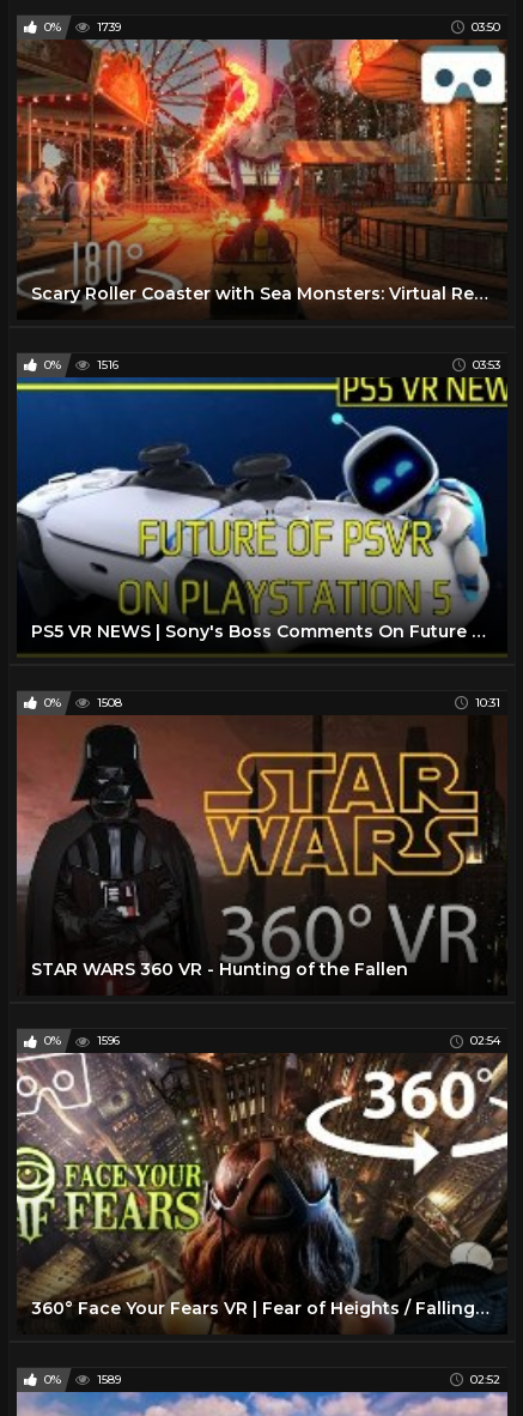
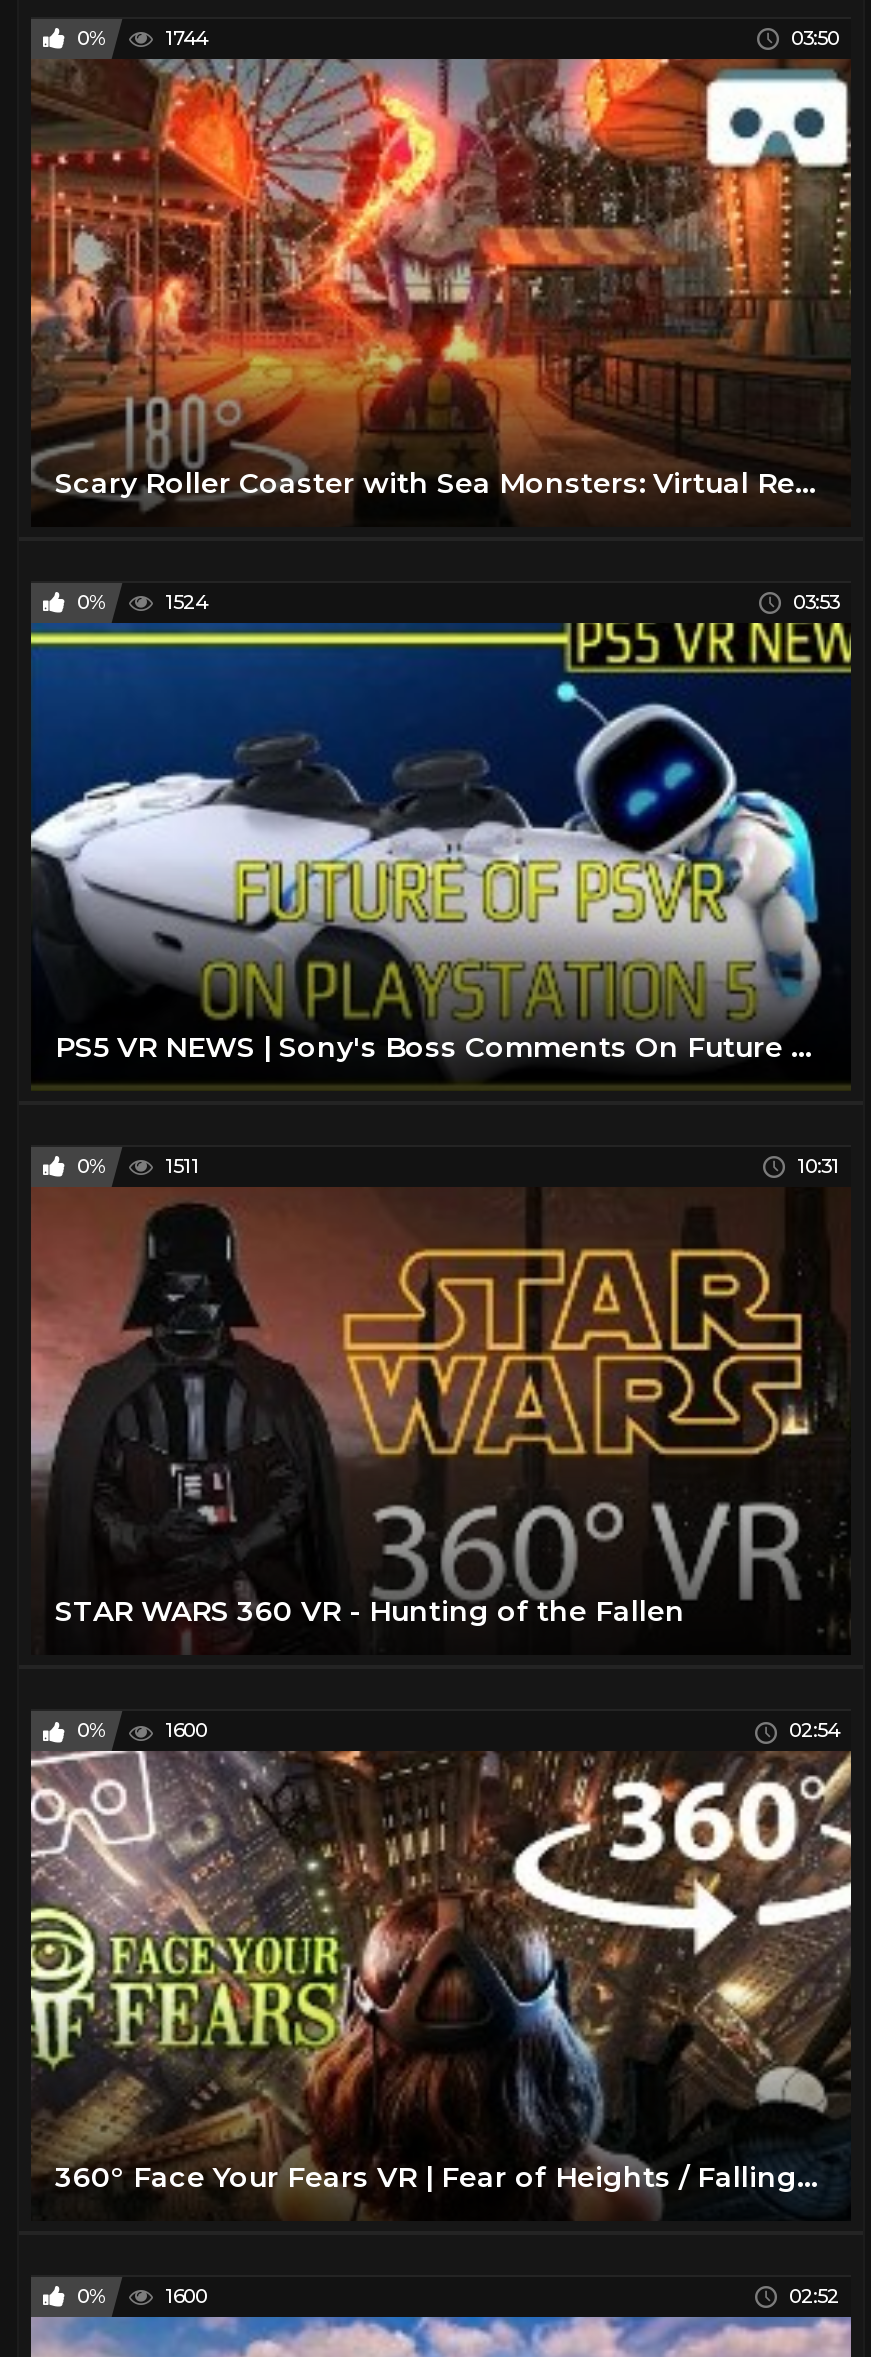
- 1739
+ 1744

- 1516
+ 1524

- 1508
+ 1511

- 1596
+ 1600

- 1589
+ 1600
